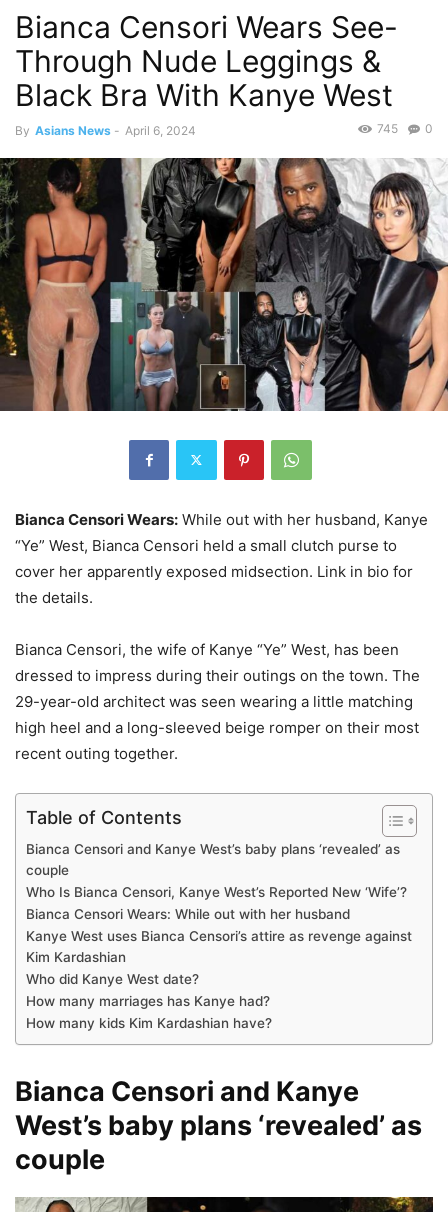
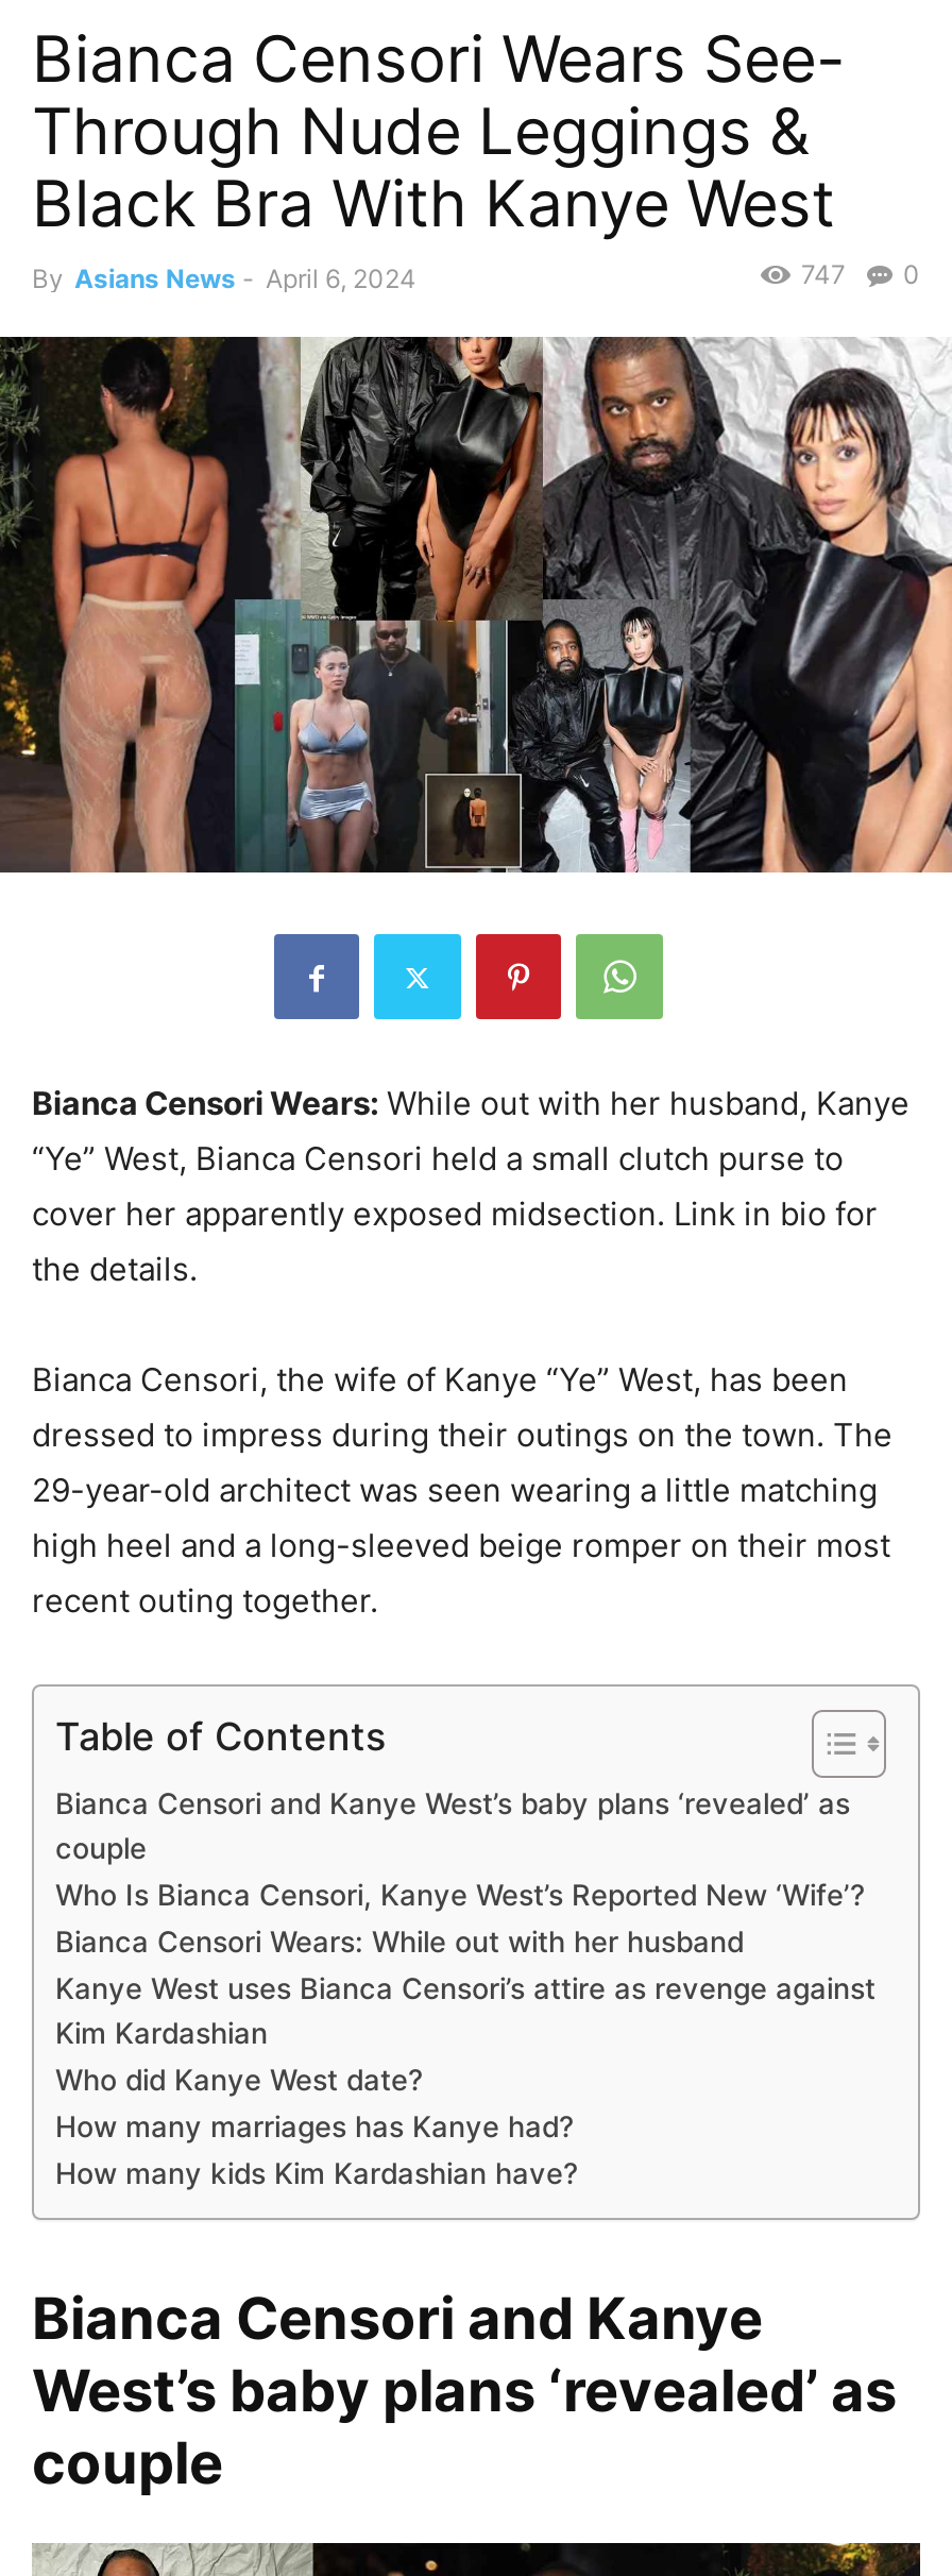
- 745 0
+ 747 0
